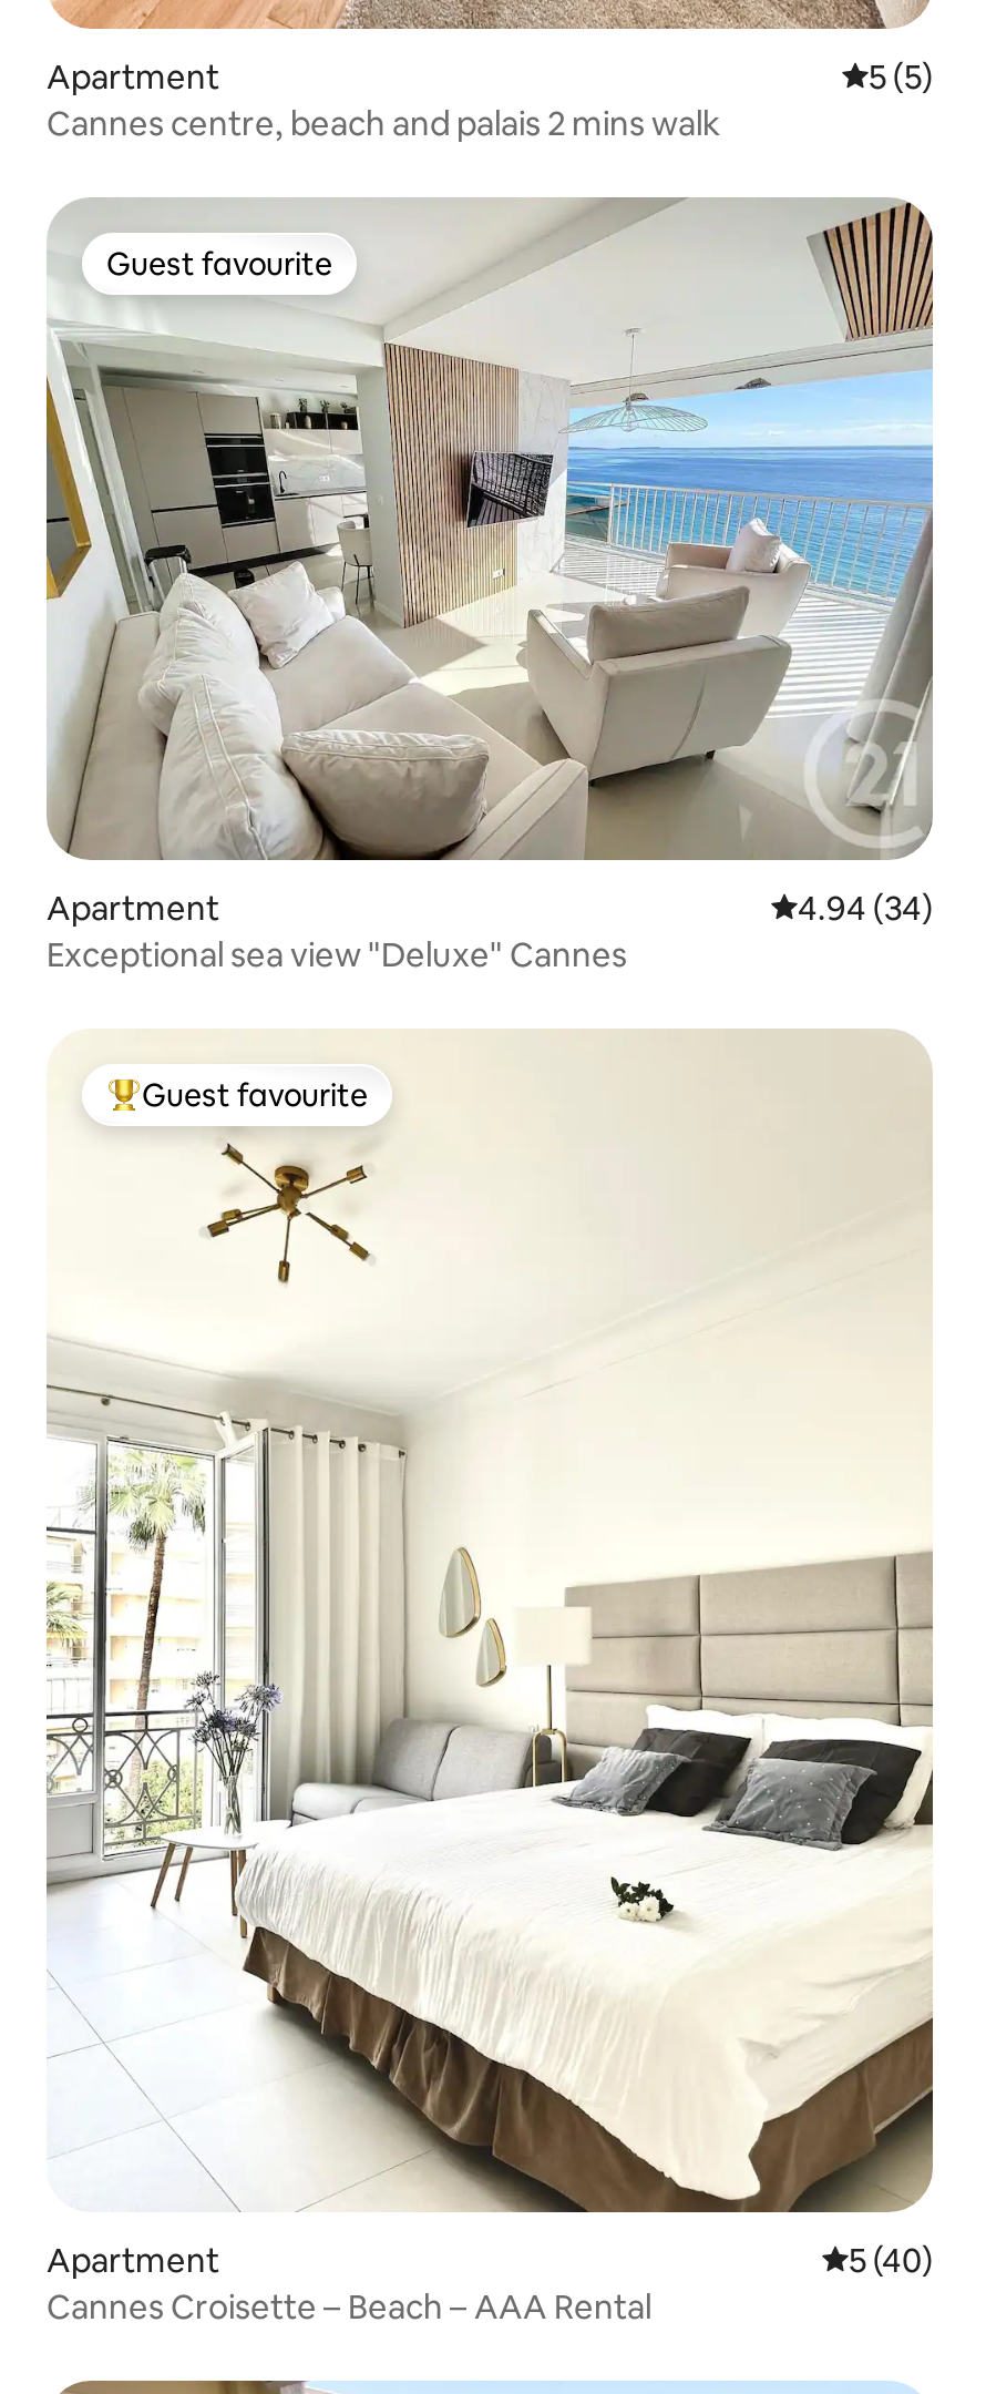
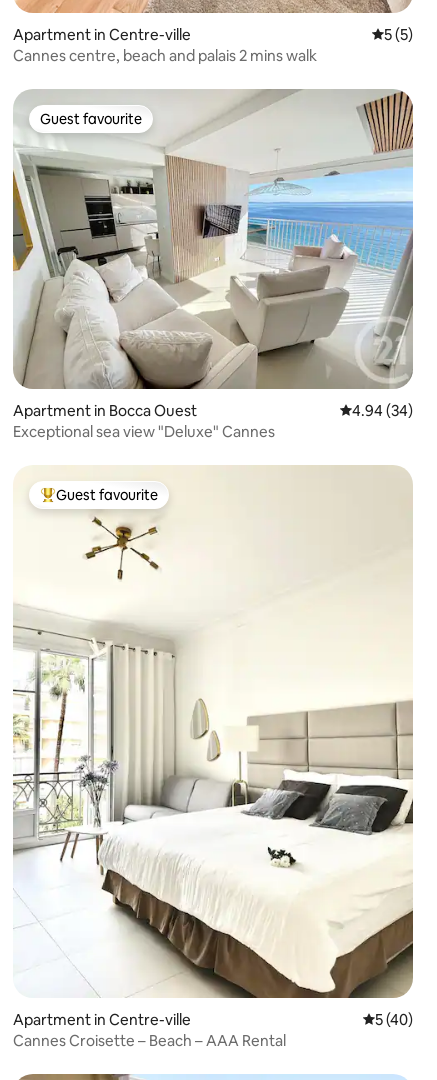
- Apartment
+ Apartment in Centre-ville

- Apartment
+ Apartment in Bocca Ouest

- Apartment
+ Apartment in Centre-ville
